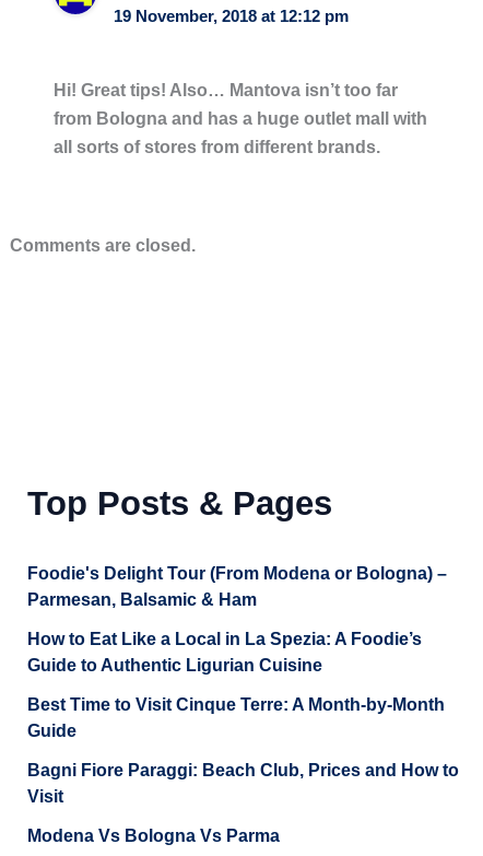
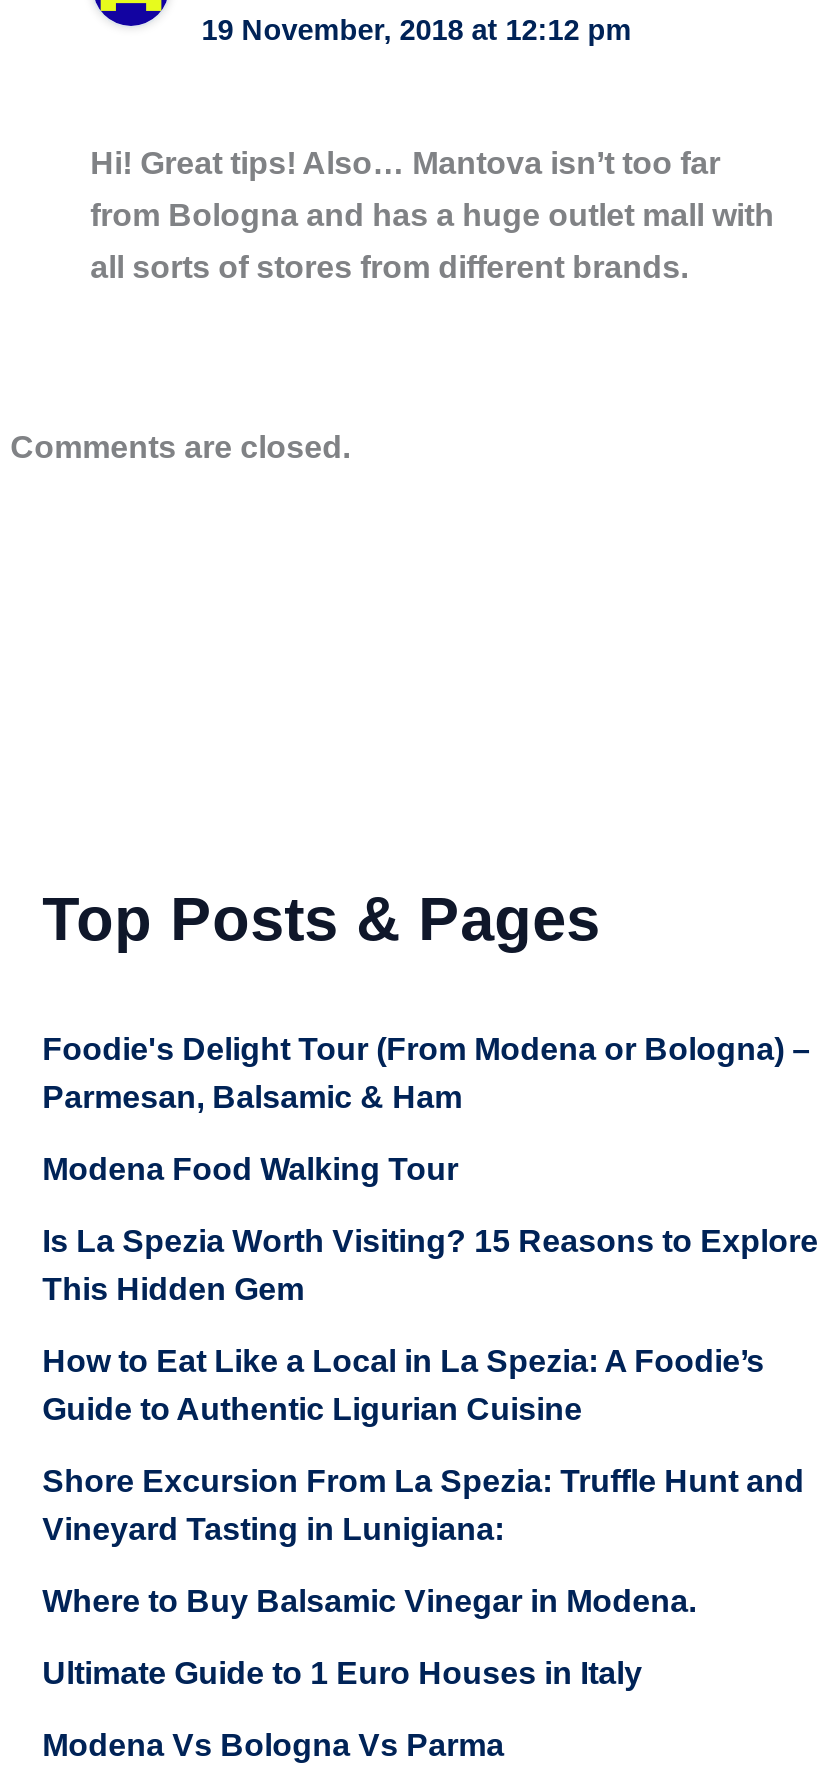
+ Modena Food Walking Tour
+ Is La Spezia Worth Visiting? 15 Reasons to Explore
+ This Hidden Gem

- Best Time to Visit Cinque Terre: A Month-by-Month
- Guide
- Bagni Fiore Paraggi: Beach Club, Prices and How to
- Visit
+ Shore Excursion From La Spezia: Truffle Hunt and
+ Vineyard Tasting in Lunigiana:
+ Where to Buy Balsamic Vinegar in Modena.
+ Ultimate Guide to 1 Euro Houses in Italy
